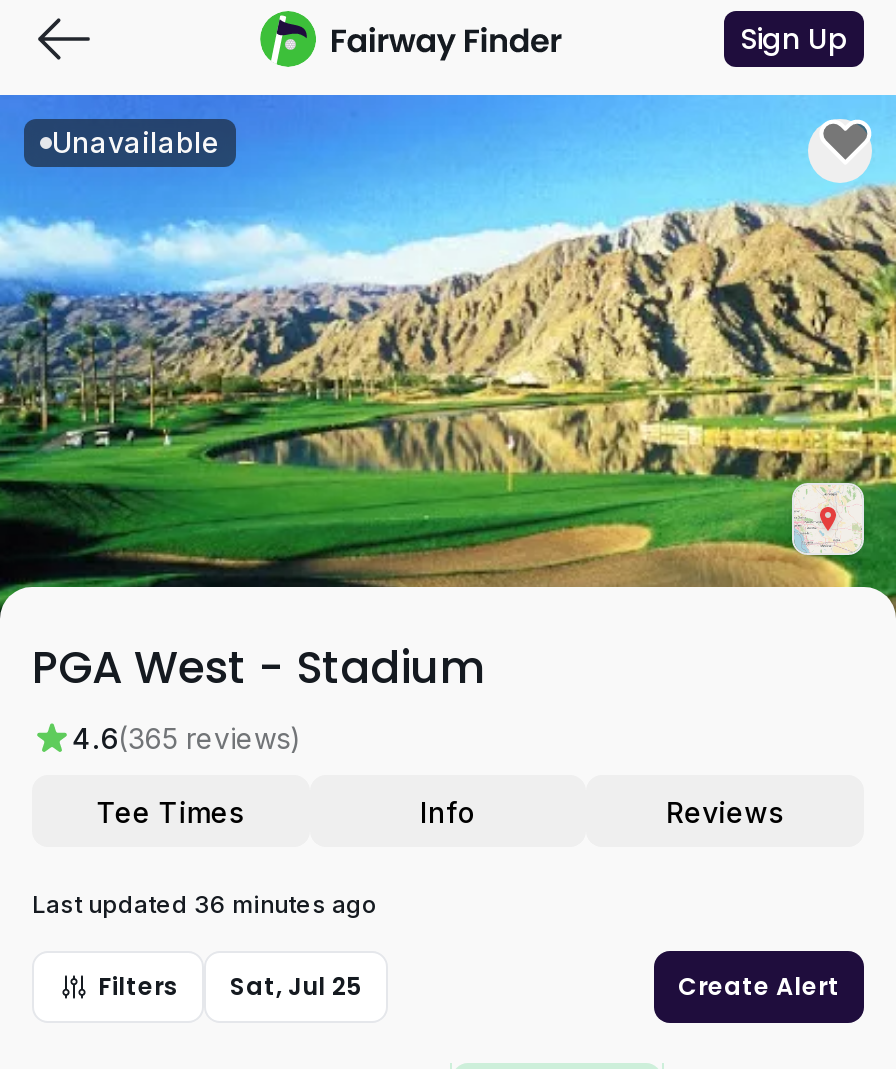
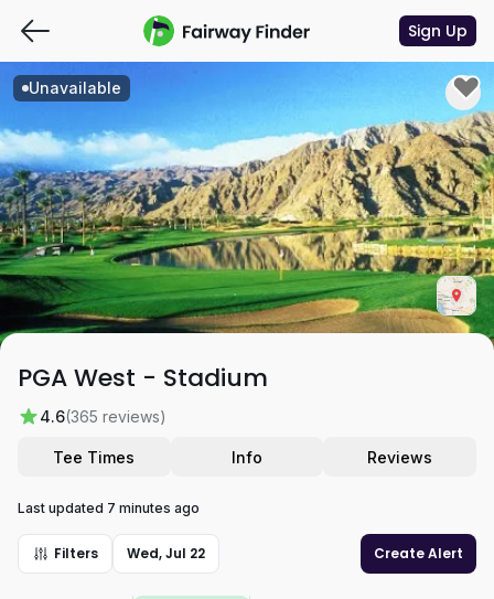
- Last updated 36 minutes ago
+ Last updated 7 minutes ago

- Filters Sat, Jul 25
+ Filters Wed, Jul 22
